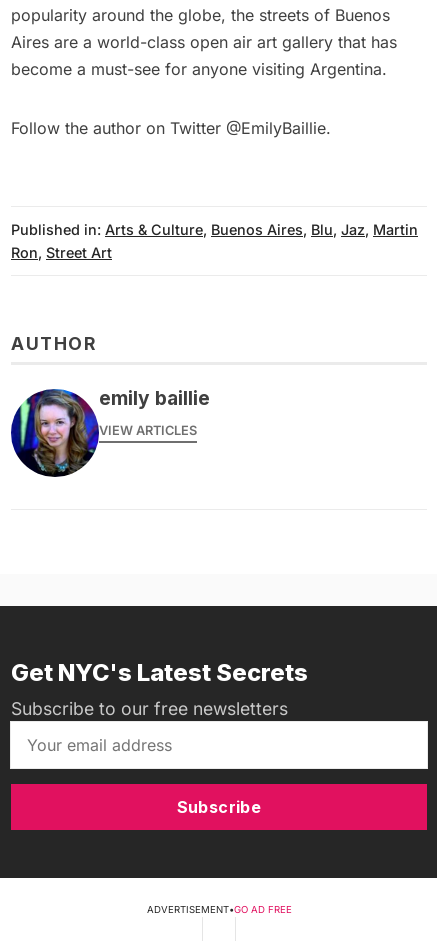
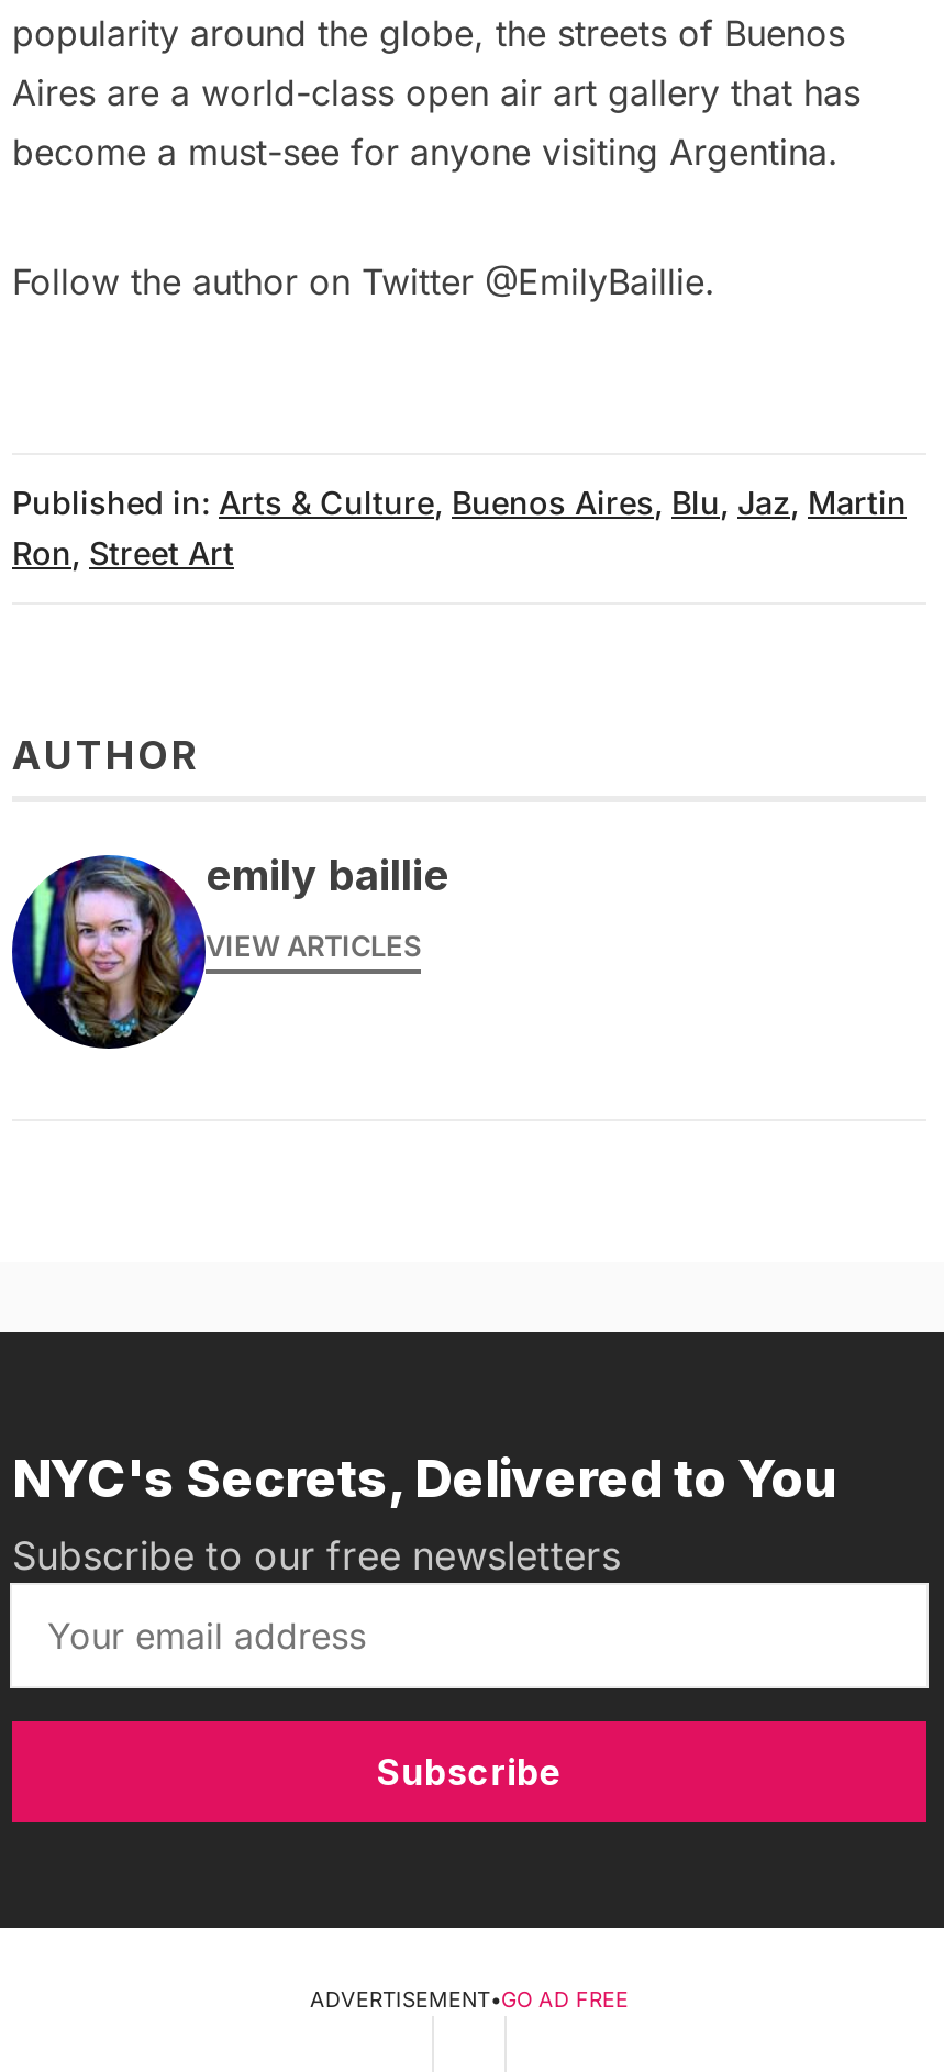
- Get NYC's Latest Secrets
+ NYC's Secrets, Delivered to You
